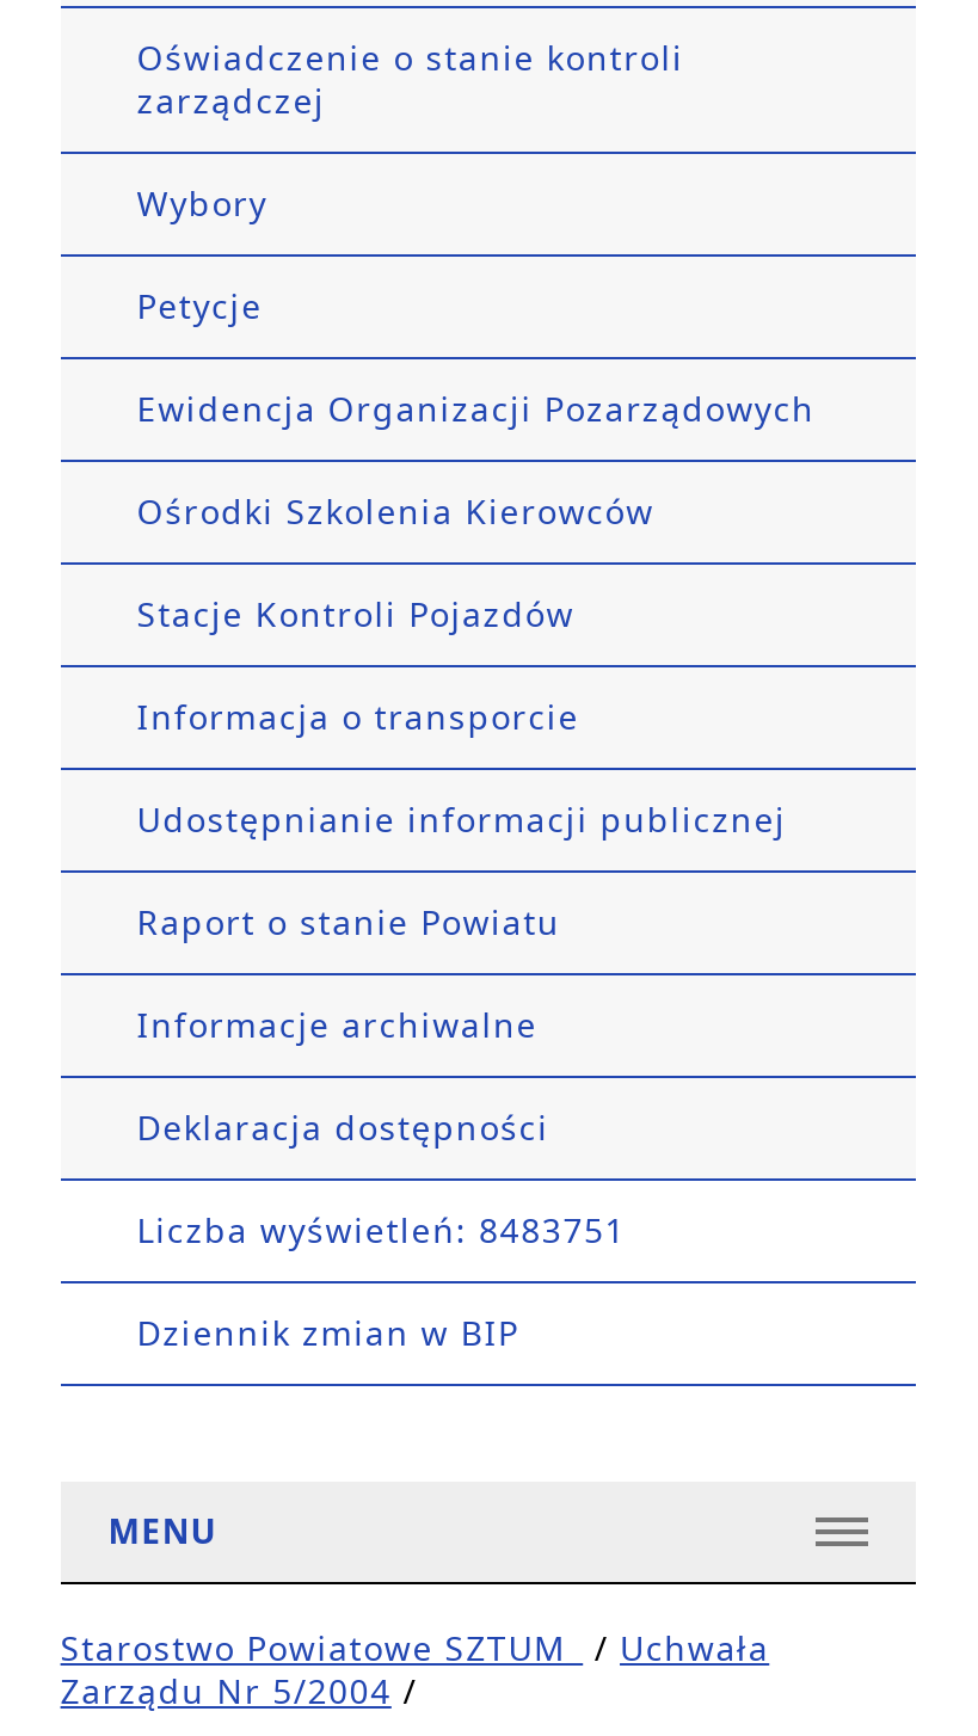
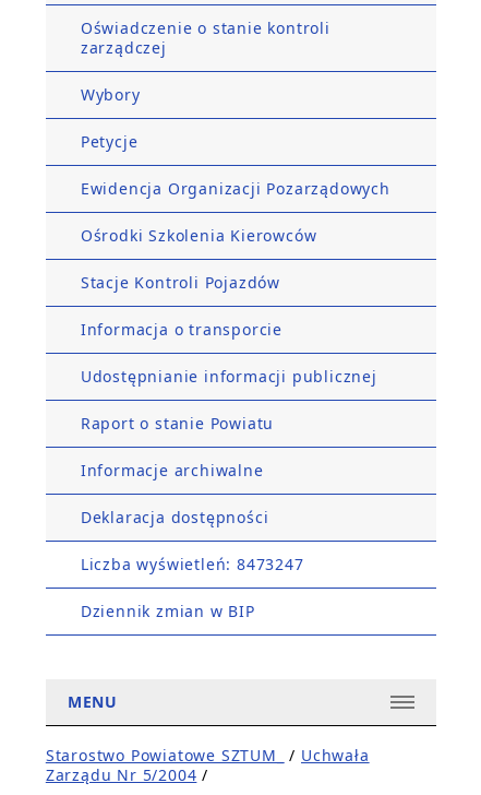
- Liczba wyświetleń: 8483751
+ Liczba wyświetleń: 8473247
